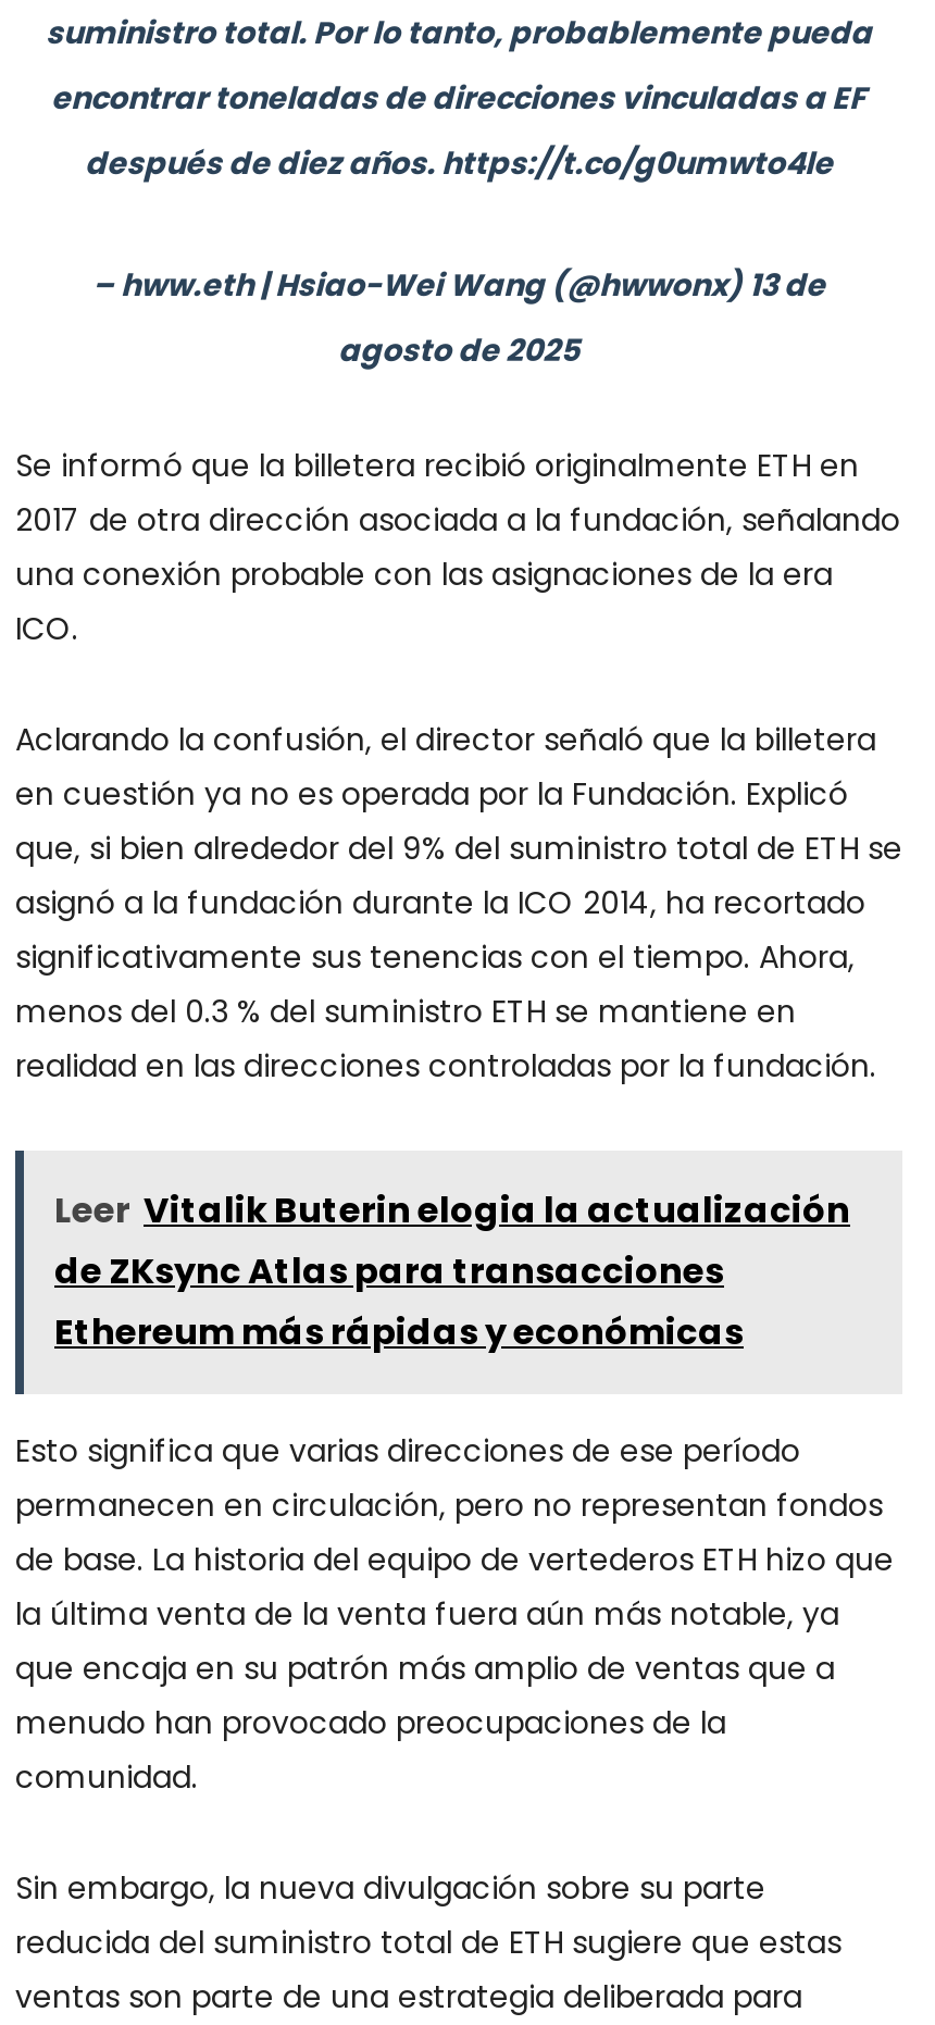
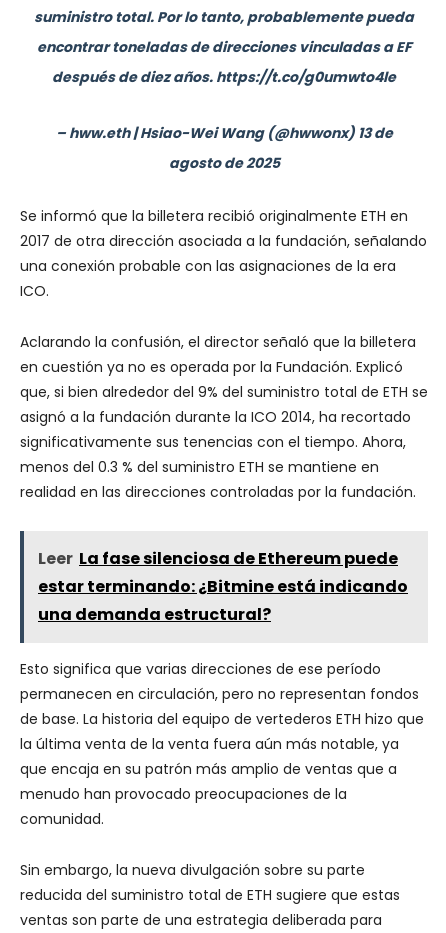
- Leer Vitalik Buterin elogia la actualización
- de ZKsync Atlas para transacciones
- Ethereum más rápidas y económicas
+ Leer La fase silenciosa de Ethereum puede
+ estar terminando: ¿Bitmine está indicando
+ una demanda estructural?
